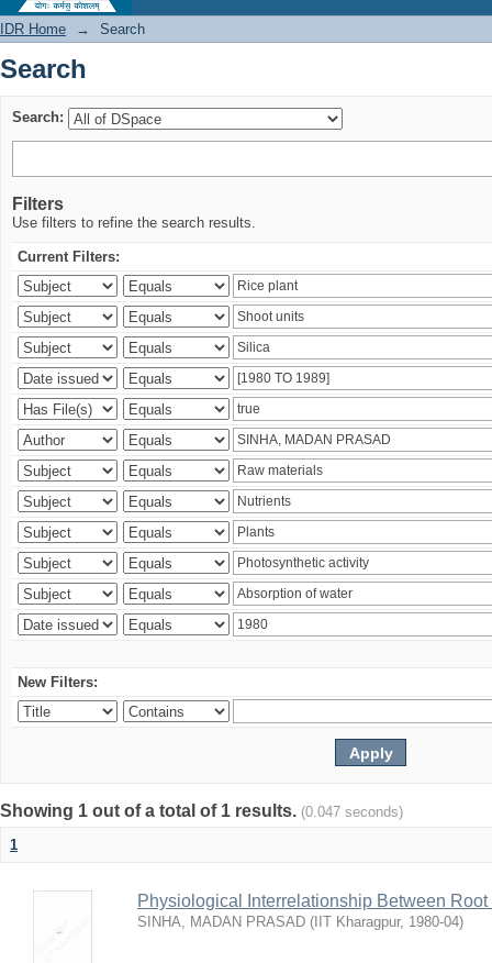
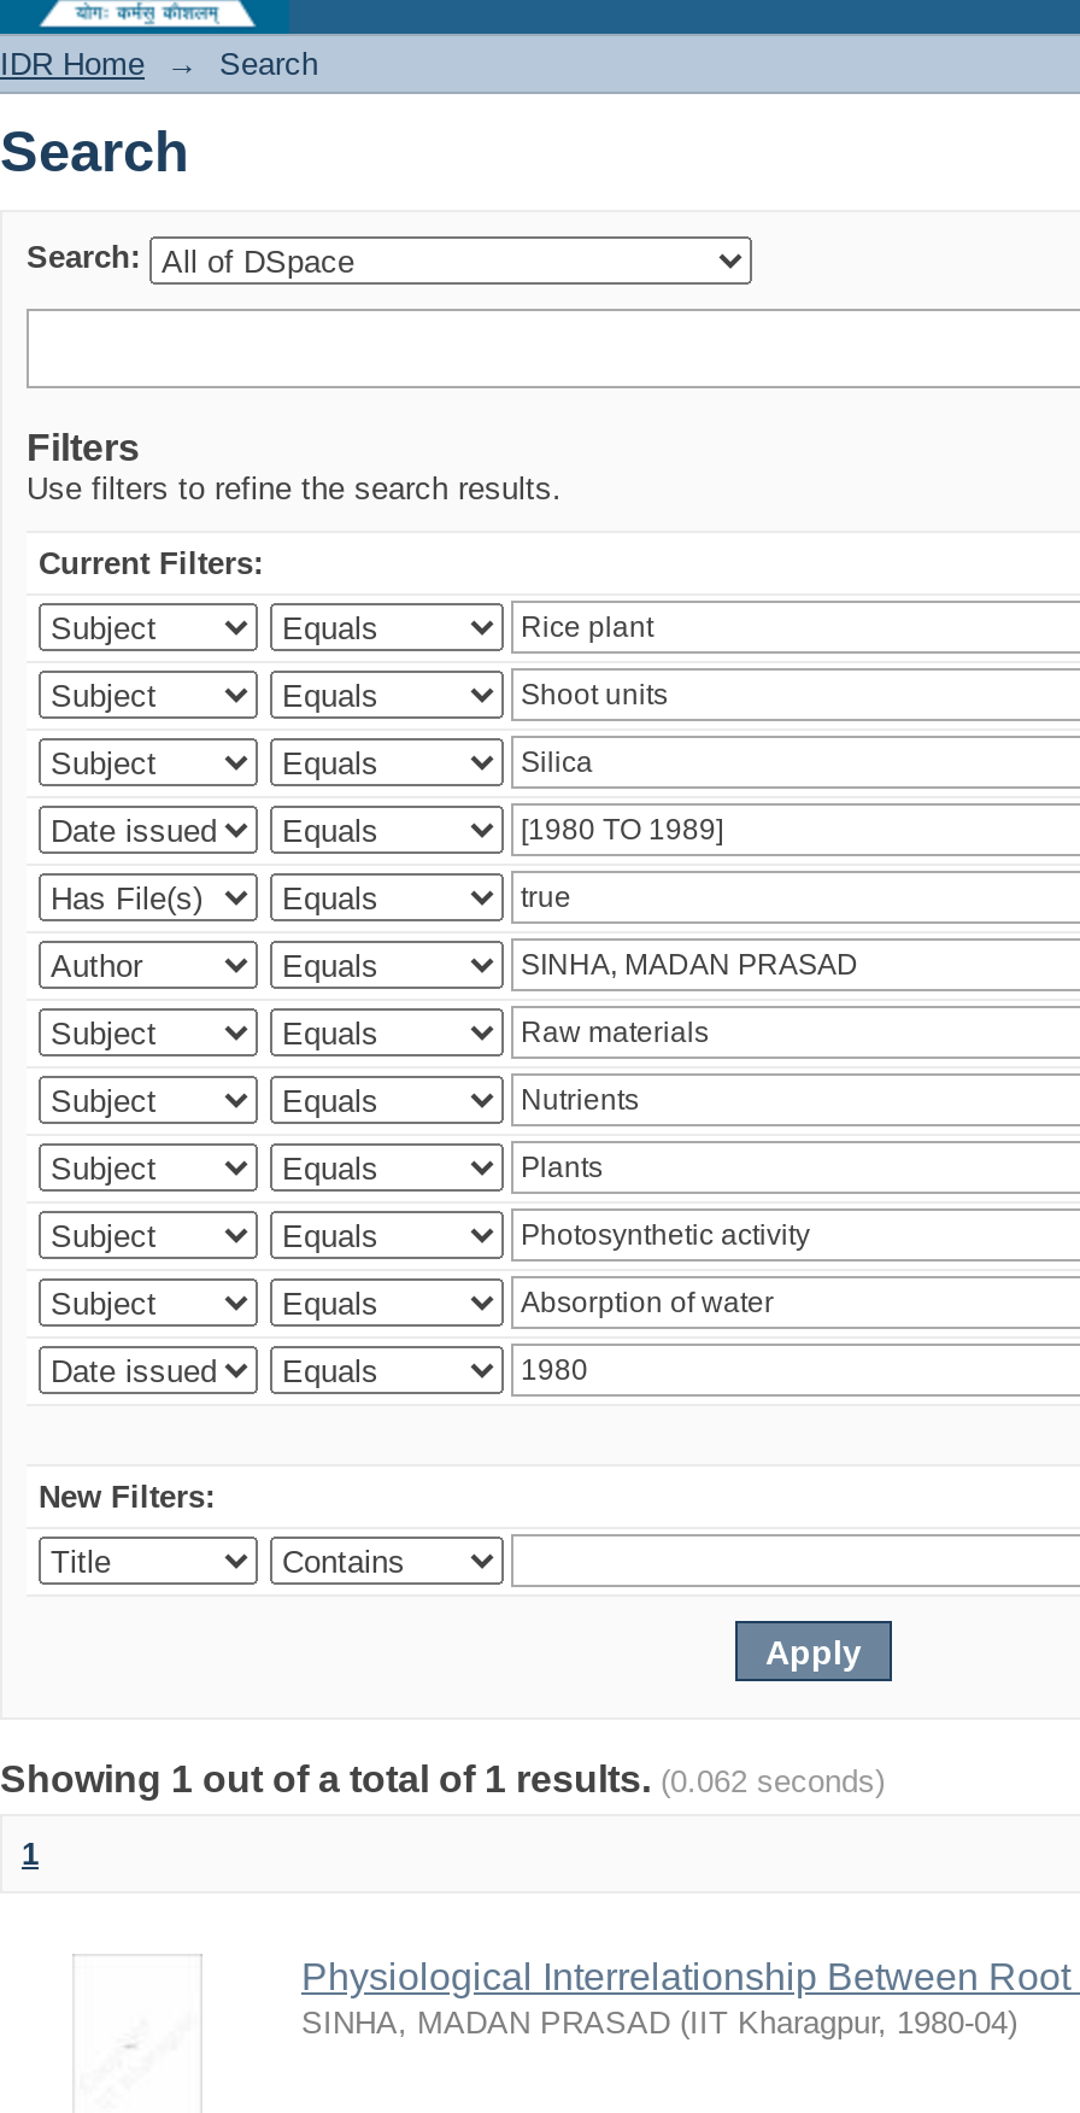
- Showing 1 out of a total of 1 results. (0.047 seconds)
+ Showing 1 out of a total of 1 results. (0.062 seconds)
